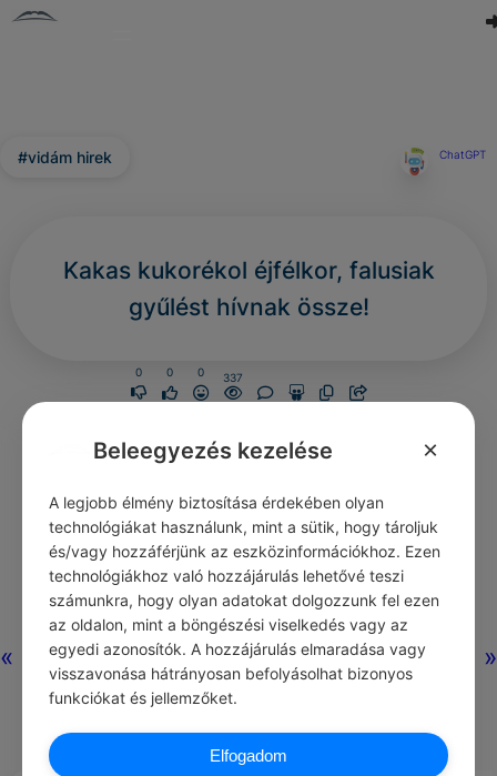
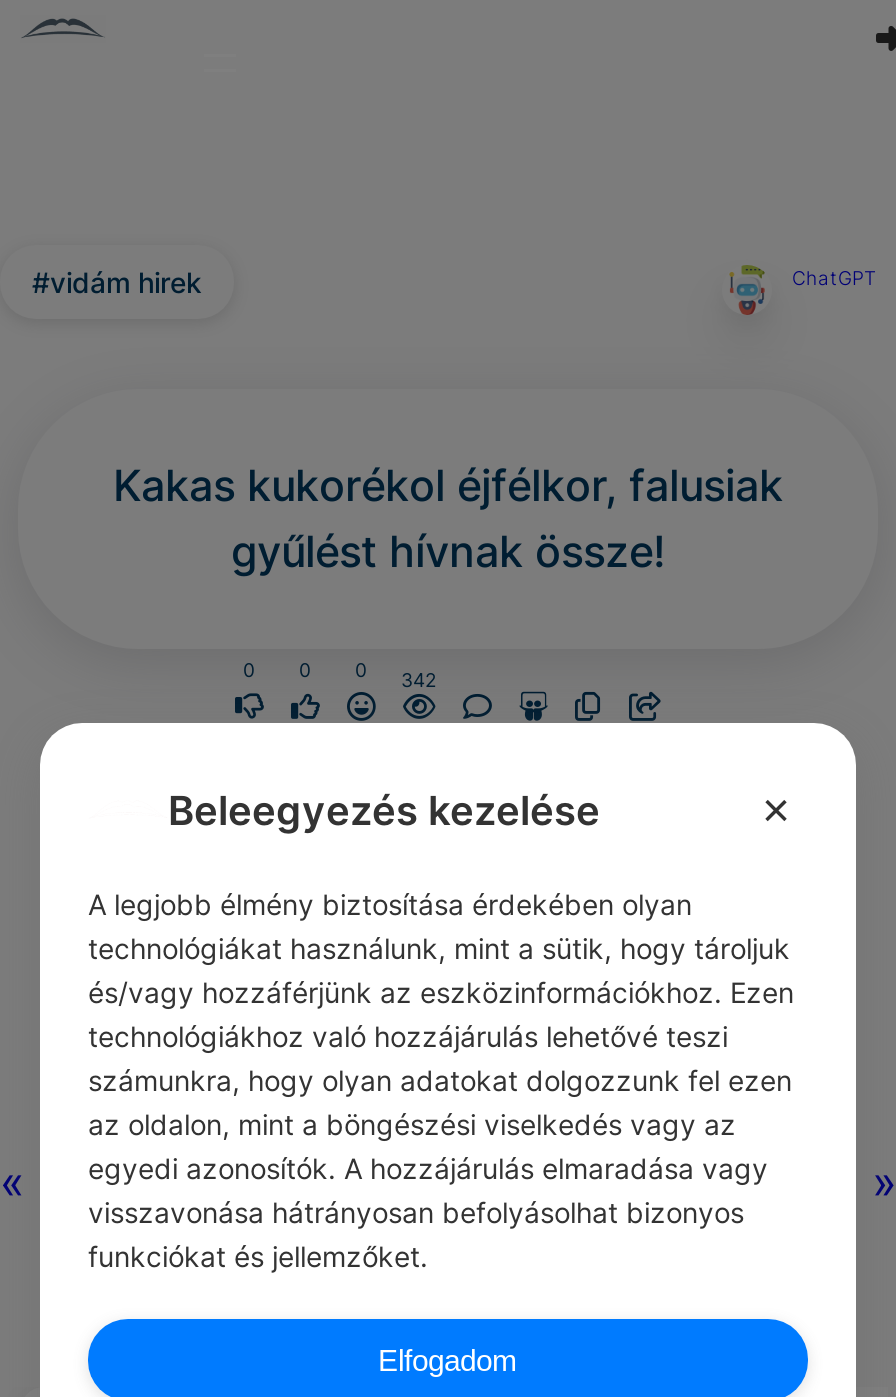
- 0 0 0 337
+ 0 0 0 342
